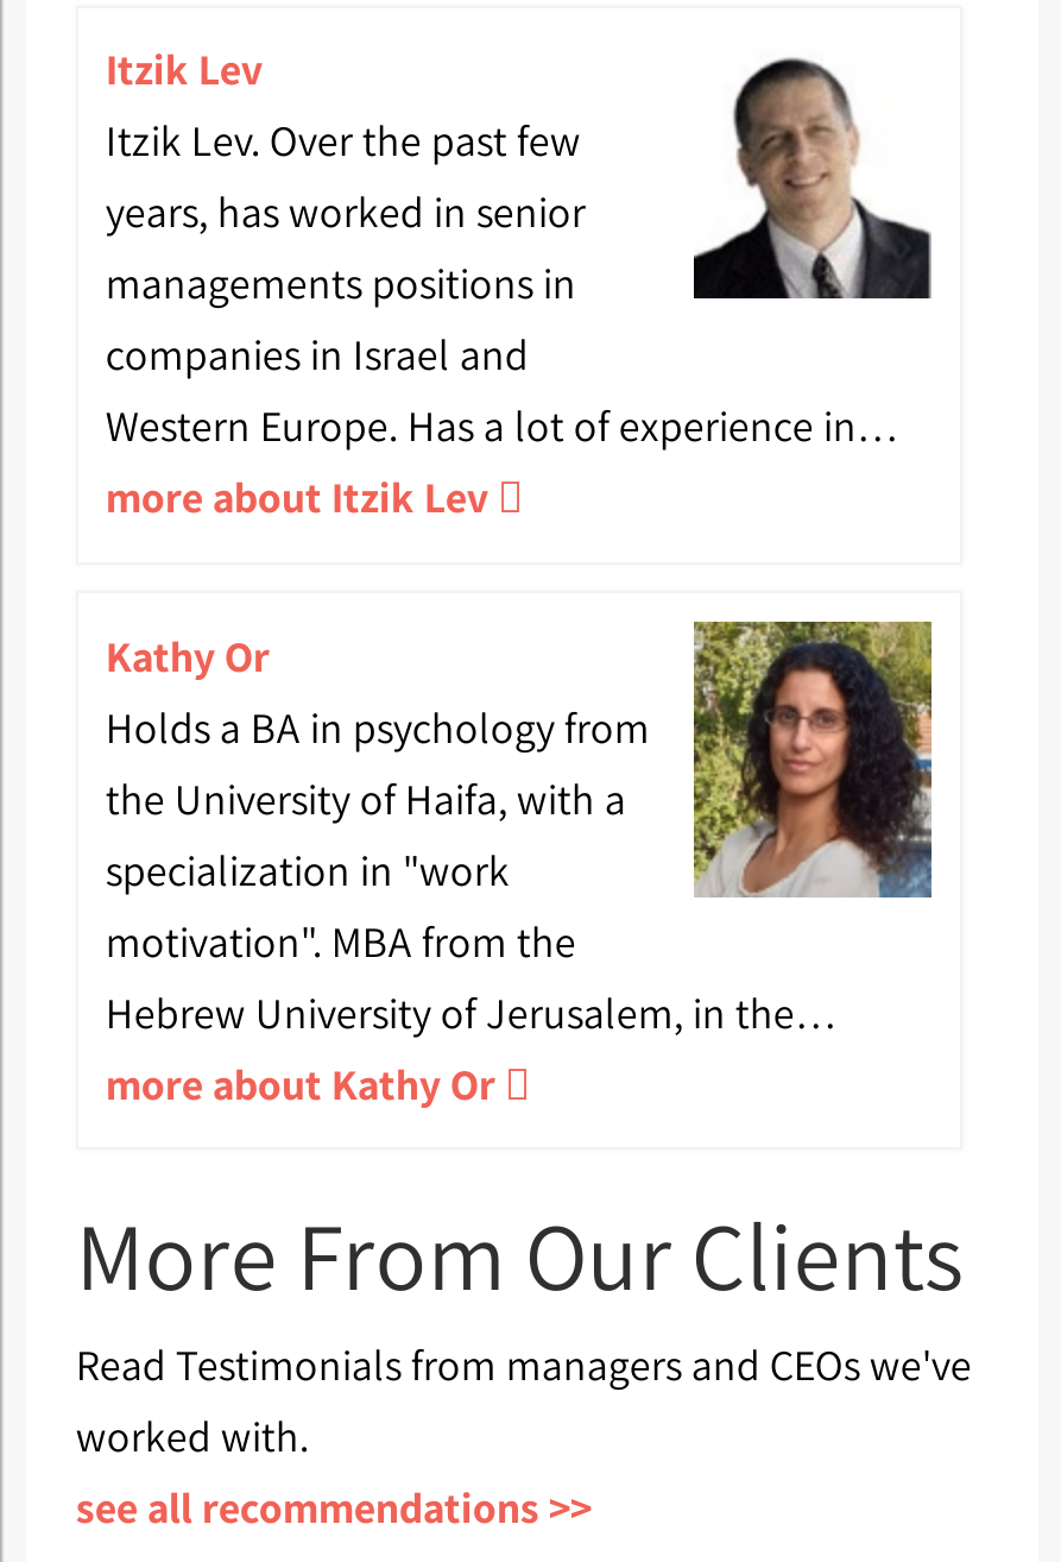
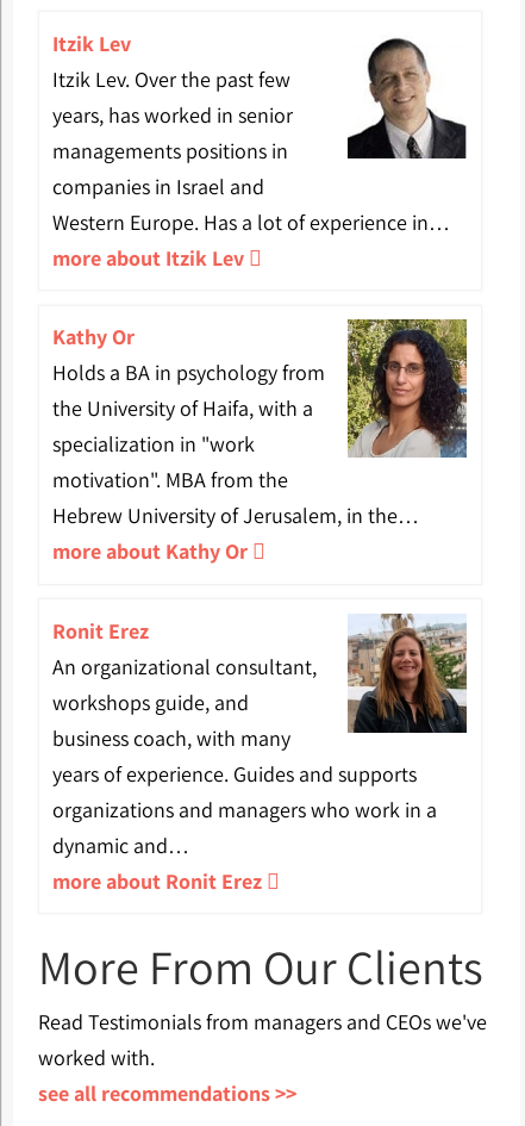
+ [image]
+ Ronit Erez
+ An organizational consultant,
+ workshops guide, and
+ business coach, with many
+ years of experience. Guides and supports
+ organizations and managers who work in a
+ dynamic and…
+ more about Ronit Erez
